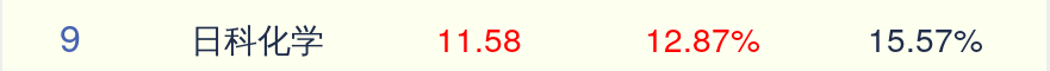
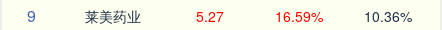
- 日科化学
- 11.58
- 12.87%
- 15.57%
+ 莱美药业
+ 5.27
+ 16.59%
+ 10.36%
